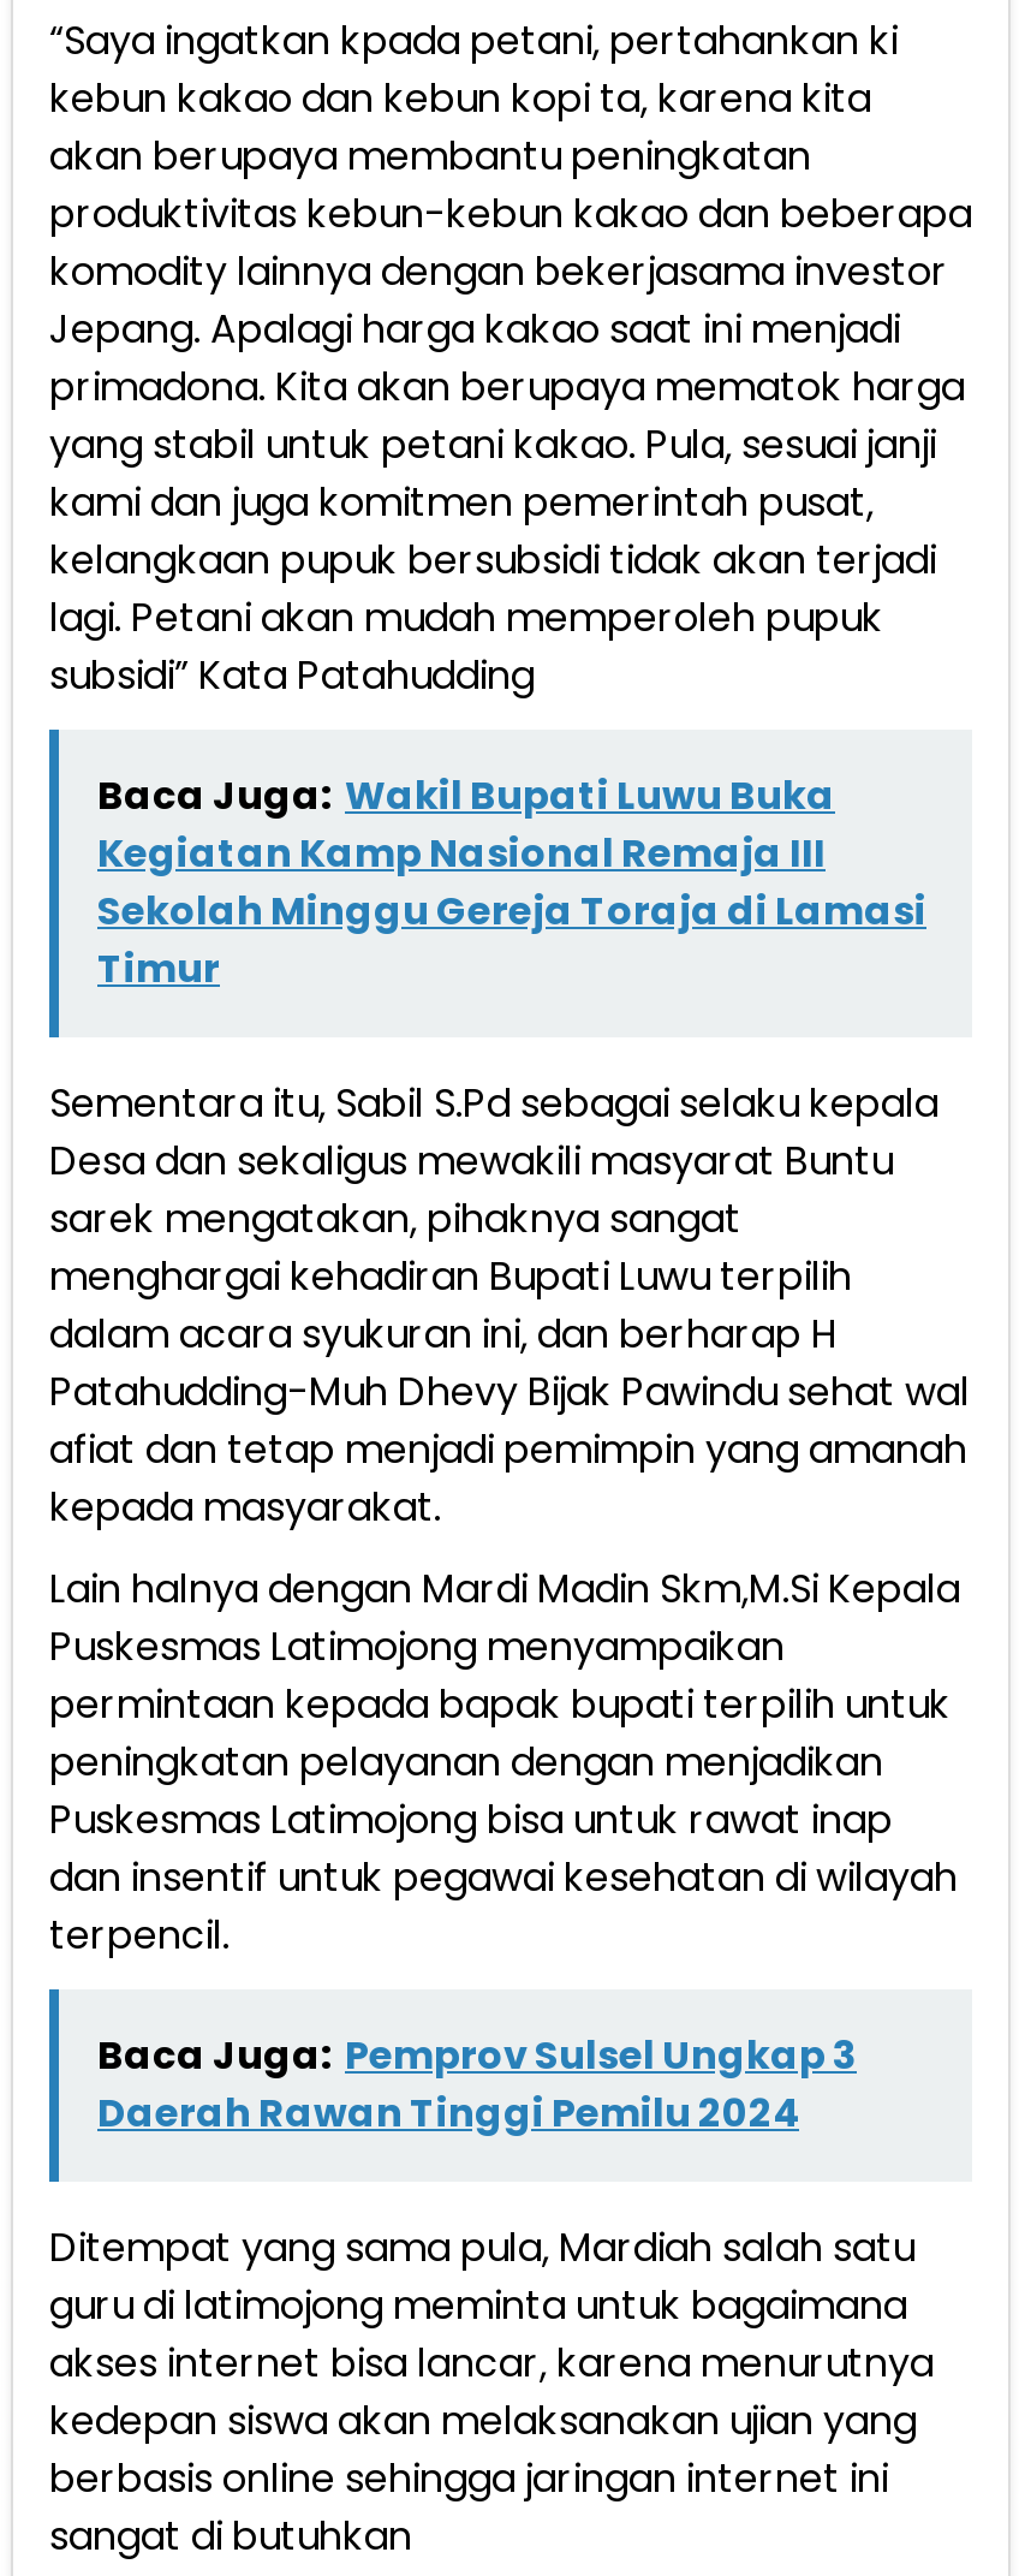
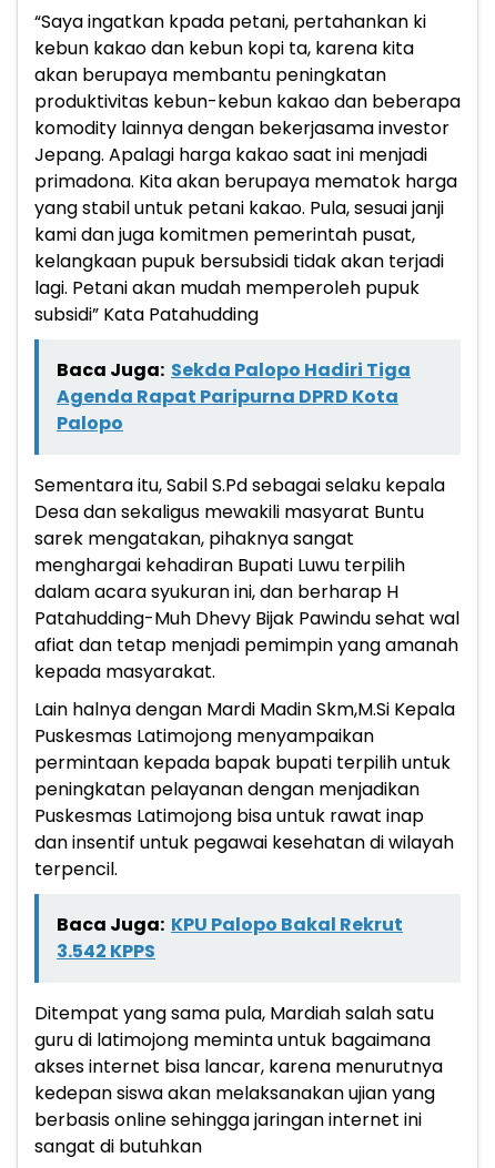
- Baca Juga: Wakil Bupati Luwu Buka
- Kegiatan Kamp Nasional Remaja III
- Sekolah Minggu Gereja Toraja di Lamasi
- Timur
+ Baca Juga: Sekda Palopo Hadiri Tiga
+ Agenda Rapat Paripurna DPRD Kota
+ Palopo

- Baca Juga: Pemprov Sulsel Ungkap 3
- Daerah Rawan Tinggi Pemilu 2024
+ Baca Juga: KPU Palopo Bakal Rekrut
+ 3.542 KPPS
